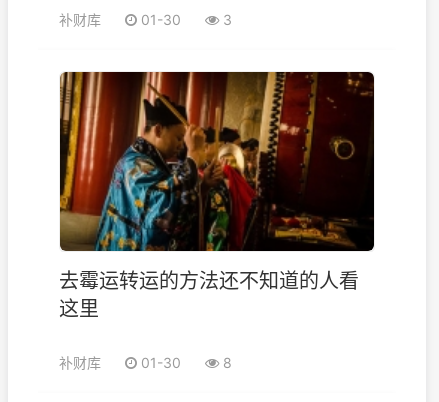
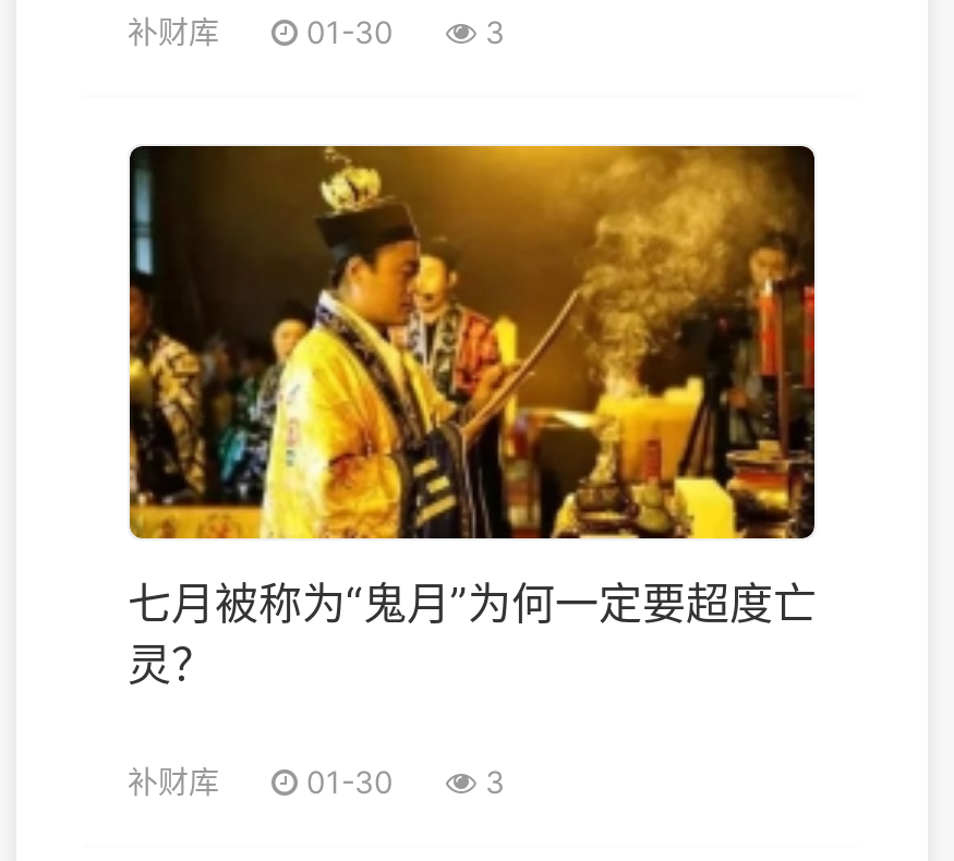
- [image]
- 去霉运转运的方法还不知道的人看
- 这里
+ [image]
+ 七月被称为“鬼月”为何一定要超度亡
+ 灵？

- 01-30 8
+ 01-30 3
